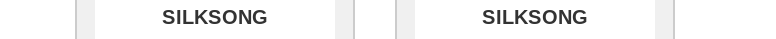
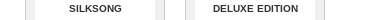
- SILKSONG
+ DELUXE EDITION
